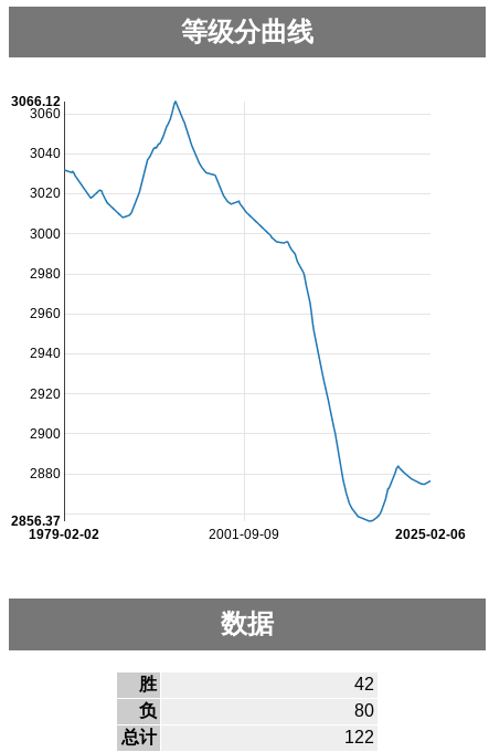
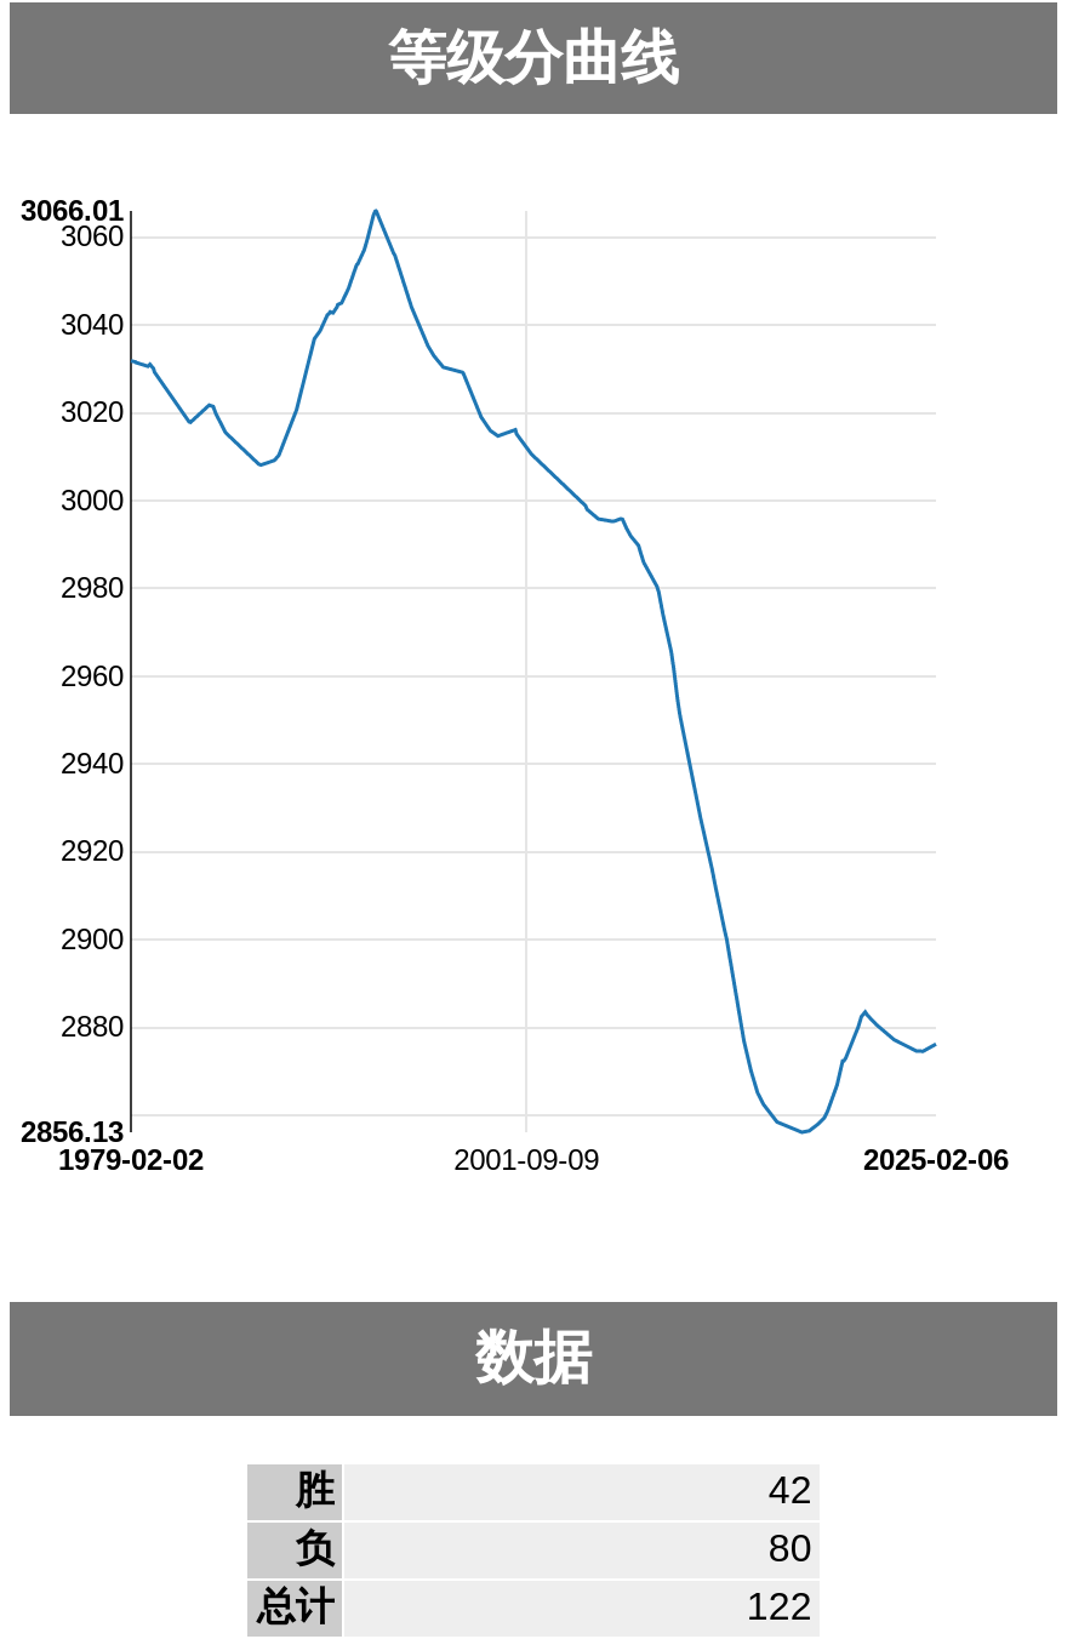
- 3066.12
+ 3066.01

- 2856.37
+ 2856.13
